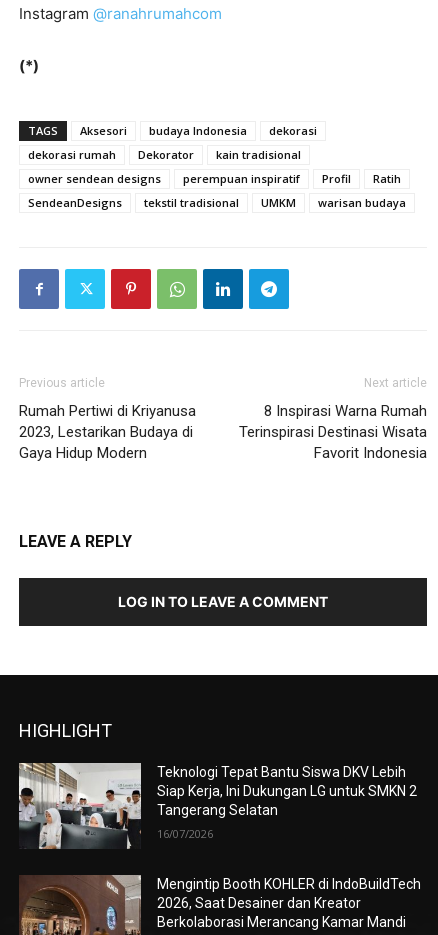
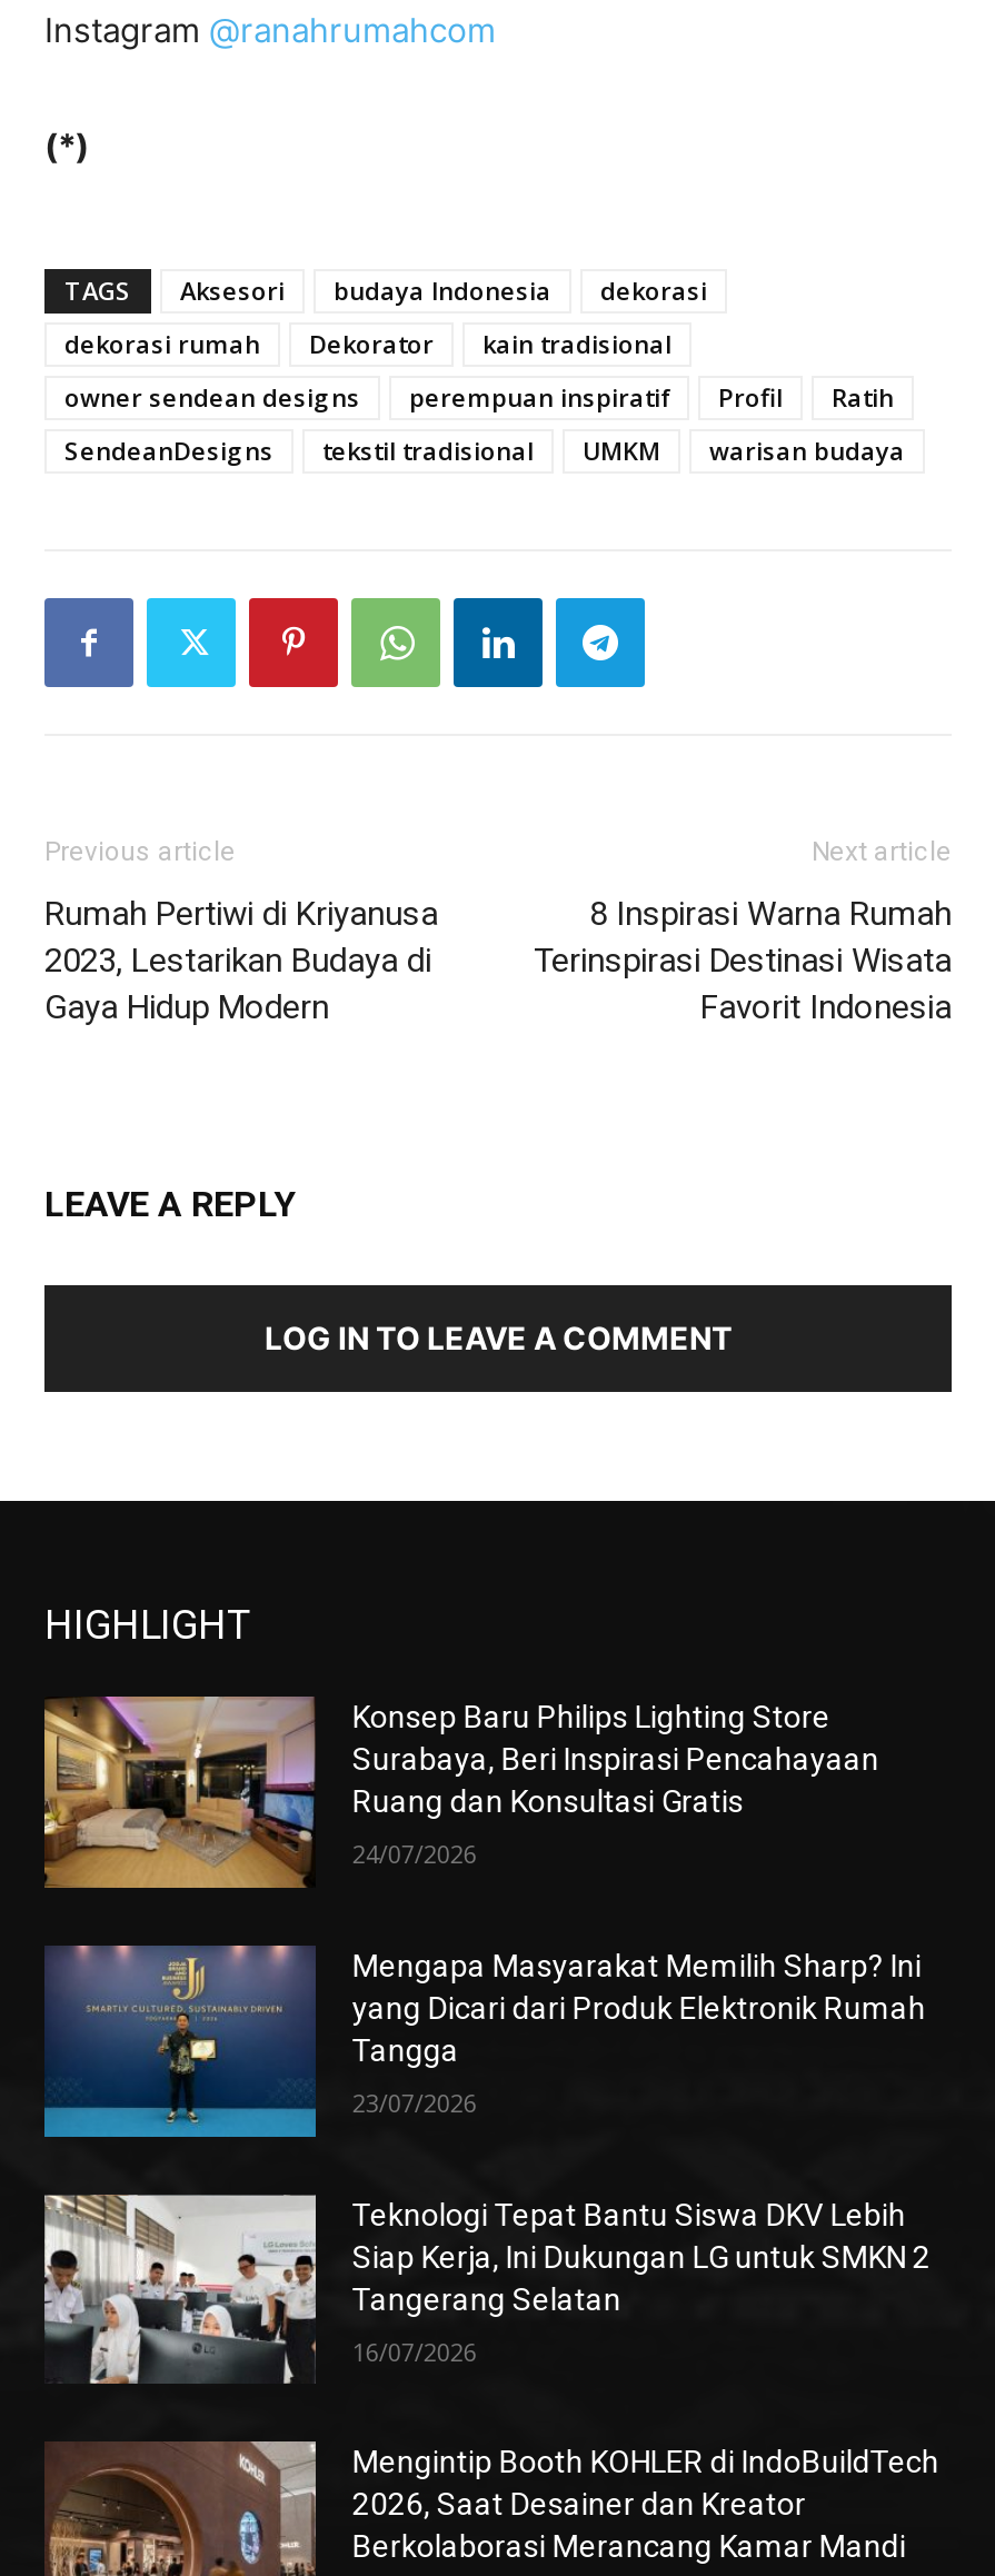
+ [image]
+ Konsep Baru Philips Lighting Store
+ Surabaya, Beri Inspirasi Pencahayaan
+ Ruang dan Konsultasi Gratis
+ 24/07/2026
+ Mengapa Masyarakat Memilih Sharp? Ini
+ yang Dicari dari Produk Elektronik Rumah
+ Tangga
+ 23/07/2026

+ [image]
